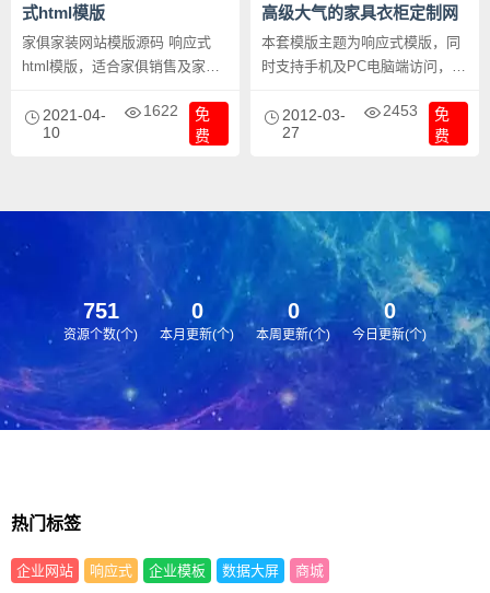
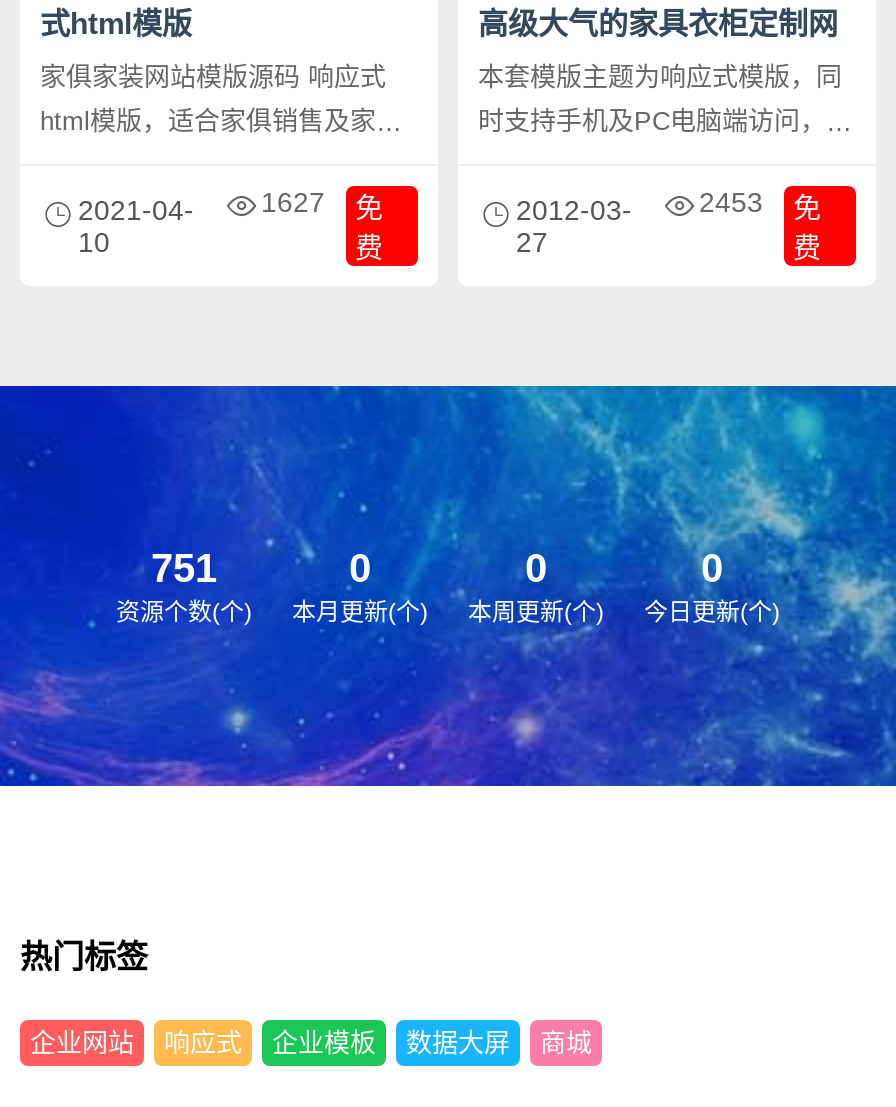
- 1622
+ 1627
